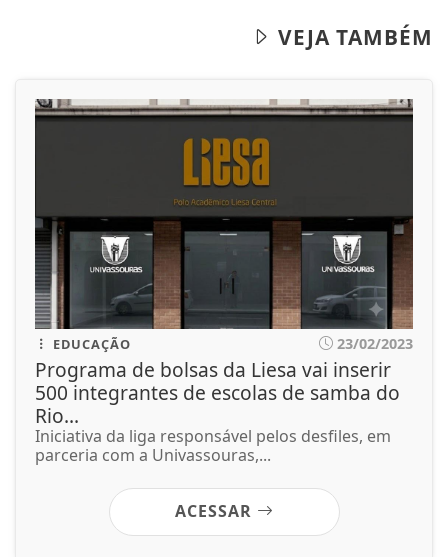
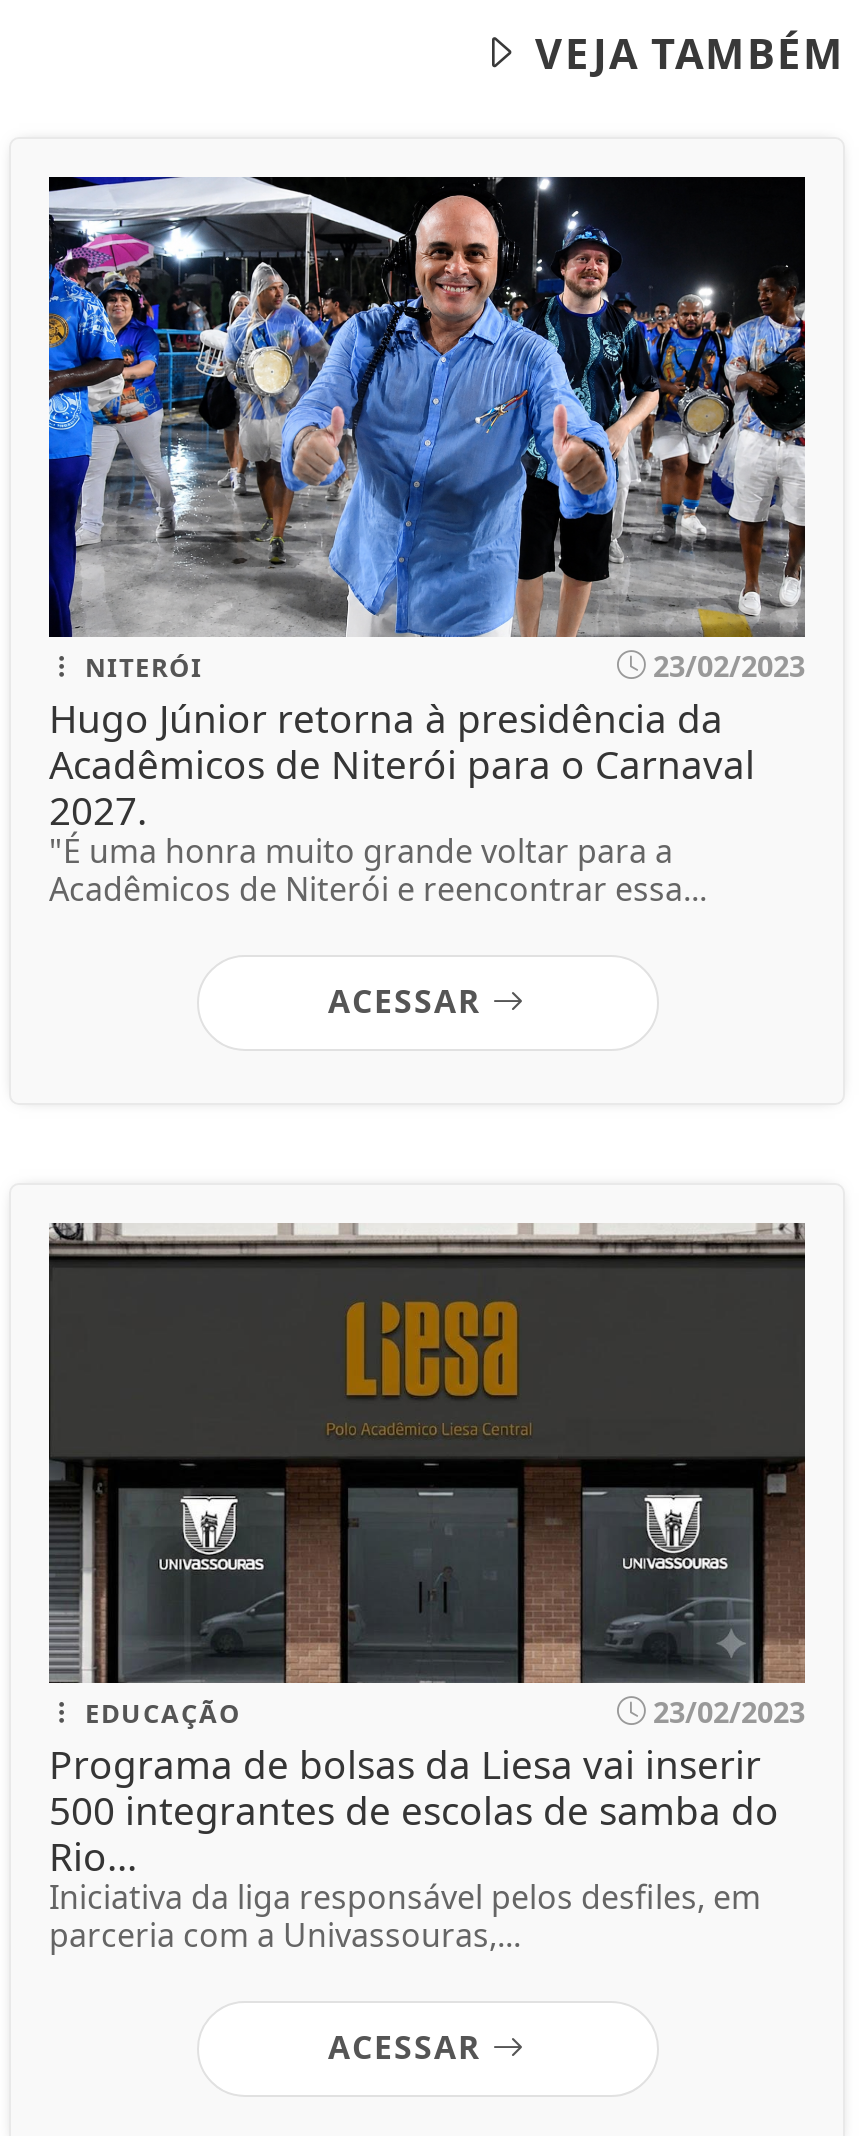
+ [image]
+ NITERÓI
+ 23/02/2023
+ Hugo Júnior retorna à presidência da
+ Acadêmicos de Niterói para o Carnaval
+ 2027.
+ "É uma honra muito grande voltar para a
+ Acadêmicos de Niterói e reencontrar essa...
+ ACESSAR
